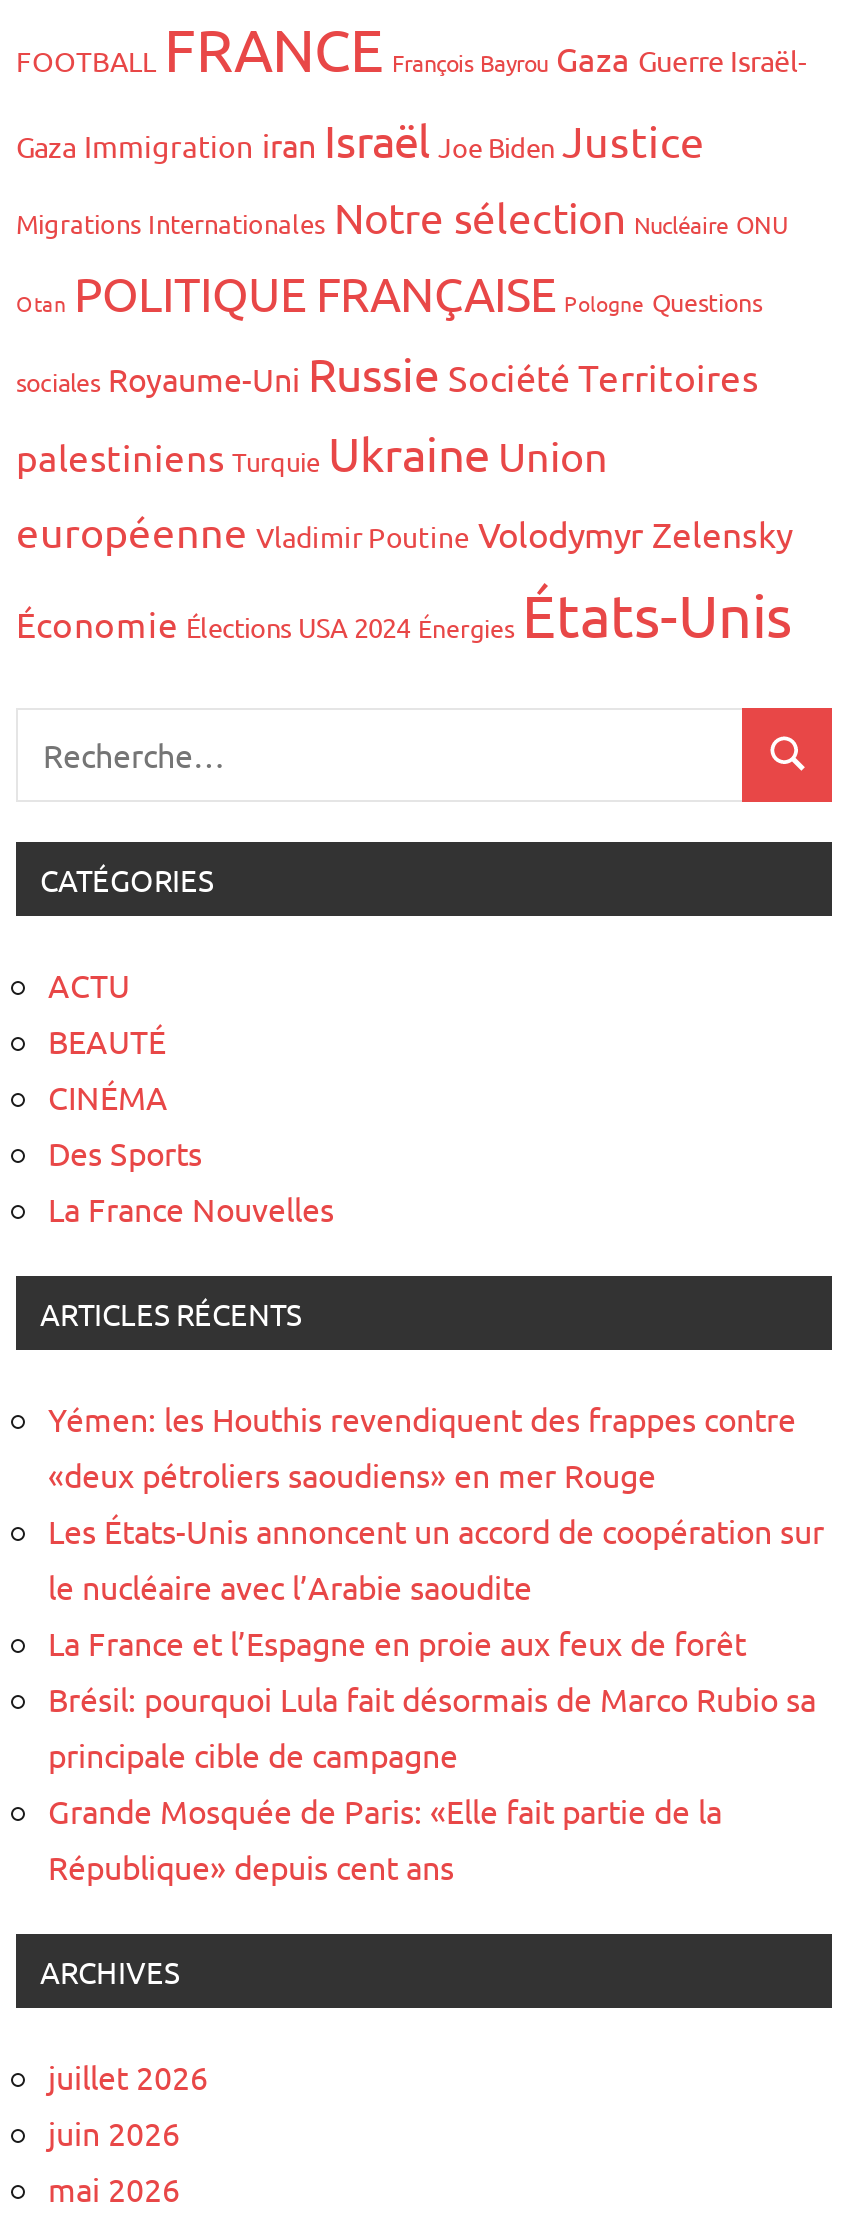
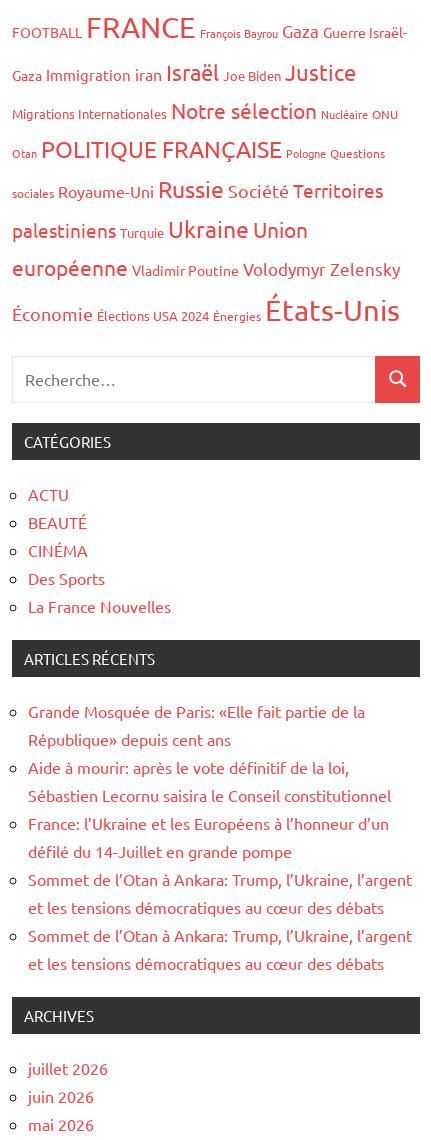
- Yémen: les Houthis revendiquent des frappes contre
- «deux pétroliers saoudiens» en mer Rouge
- Les États-Unis annoncent un accord de coopération sur
- le nucléaire avec l’Arabie saoudite
- La France et l’Espagne en proie aux feux de forêt
- Brésil: pourquoi Lula fait désormais de Marco Rubio sa
- principale cible de campagne

moved up: Grande Mosquée de Paris: «Elle fait partie de la | République» depuis cent ans

+ Aide à mourir: après le vote définitif de la loi,
+ Sébastien Lecornu saisira le Conseil constitutionnel
+ France: l’Ukraine et les Européens à l’honneur d’un
+ défilé du 14-Juillet en grande pompe
+ Sommet de l’Otan à Ankara: Trump, l’Ukraine, l’argent
+ et les tensions démocratiques au cœur des débats
+ Sommet de l’Otan à Ankara: Trump, l’Ukraine, l’argent
+ et les tensions démocratiques au cœur des débats
